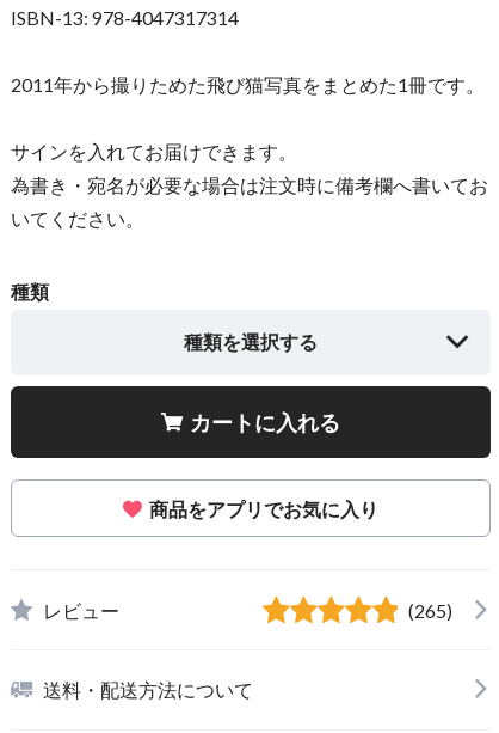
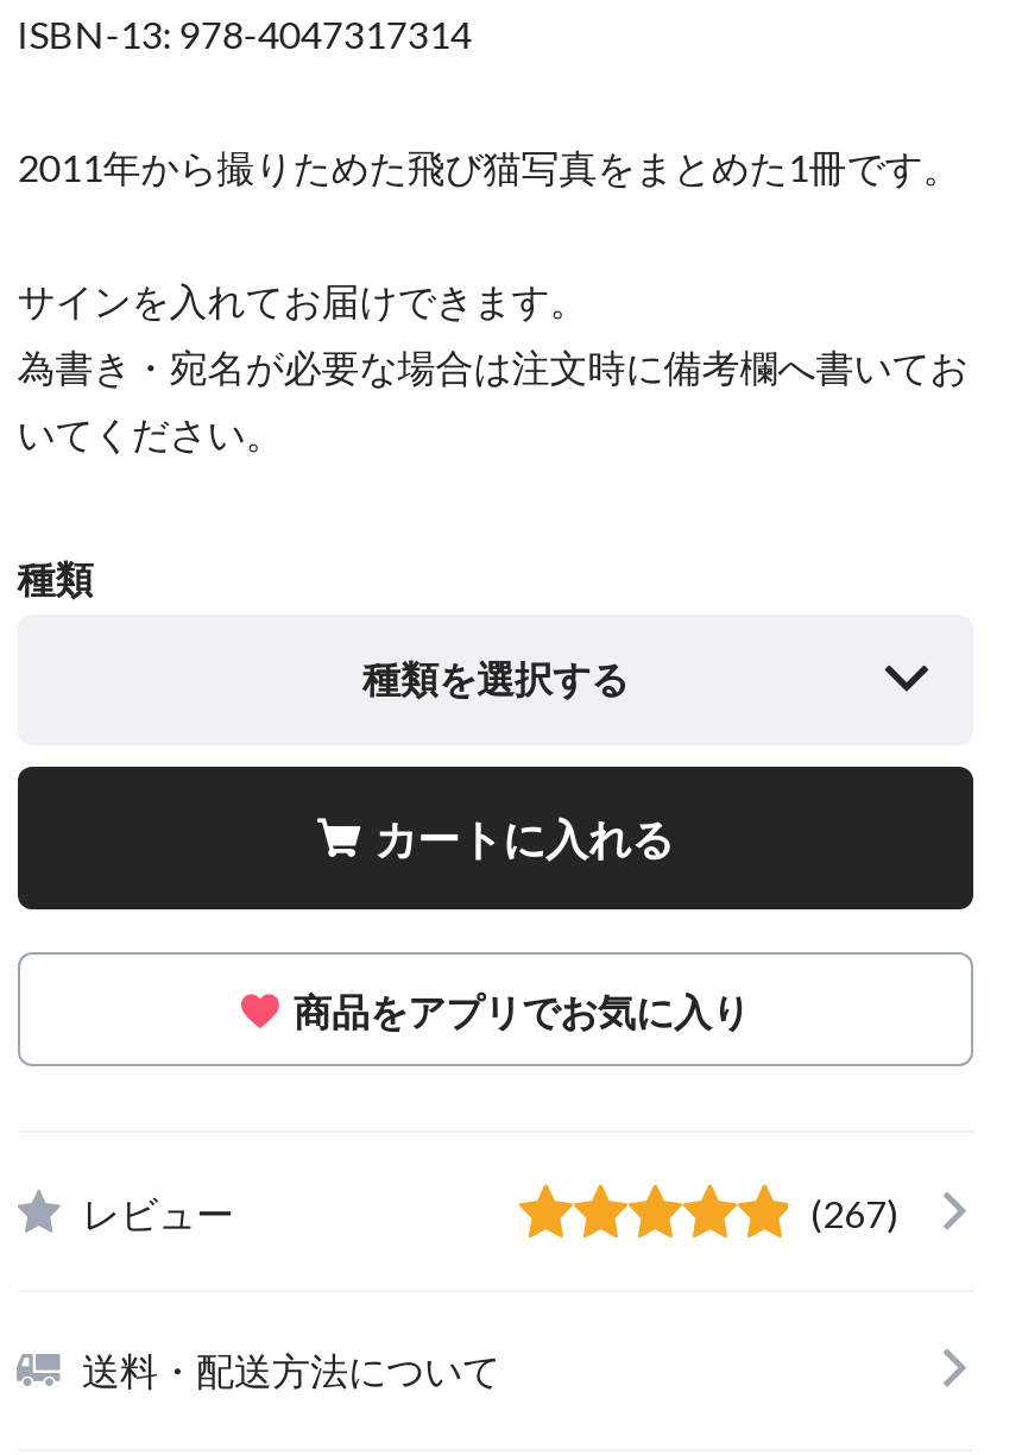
- (265)
+ (267)
